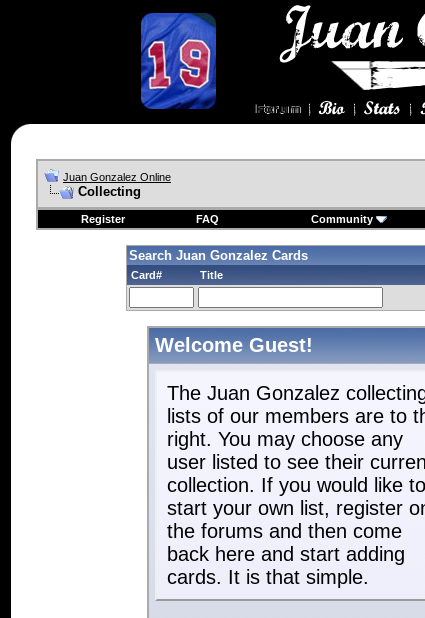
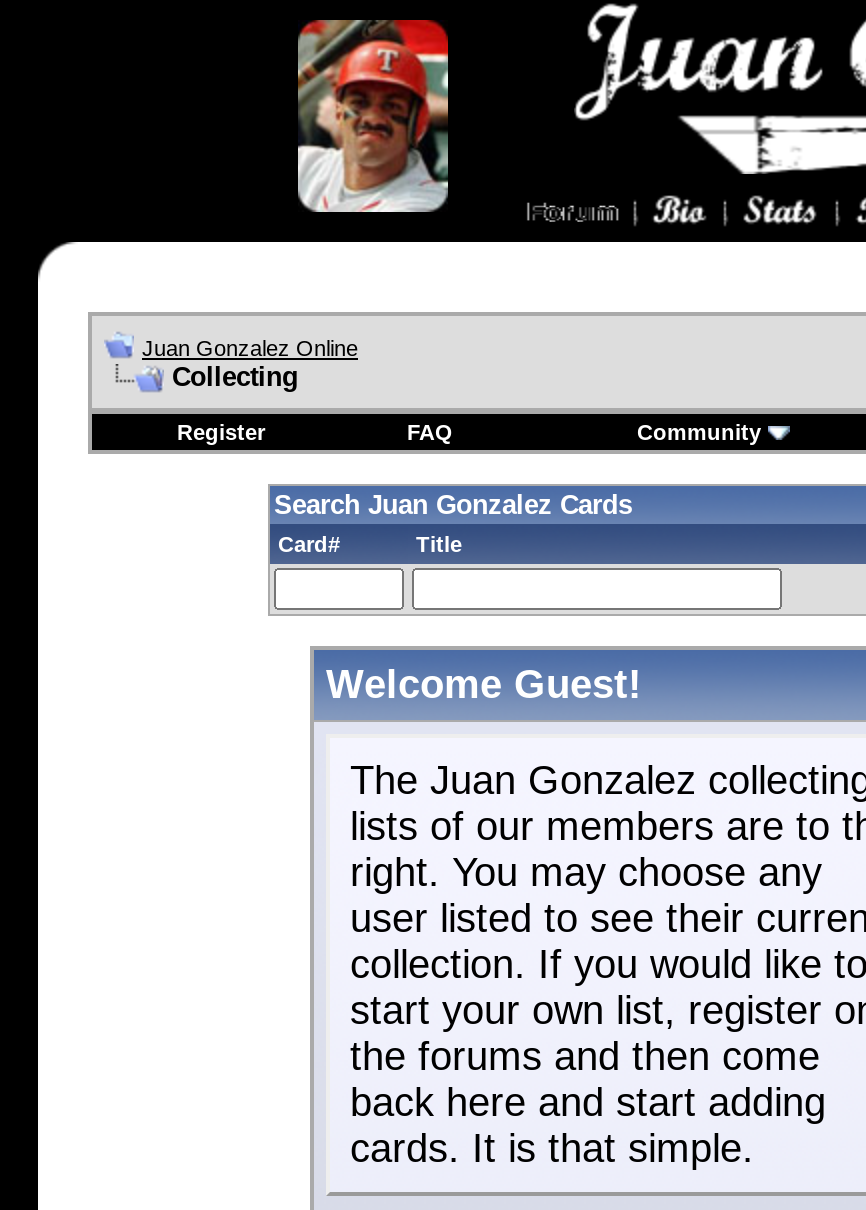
- [image]
+ [image]
